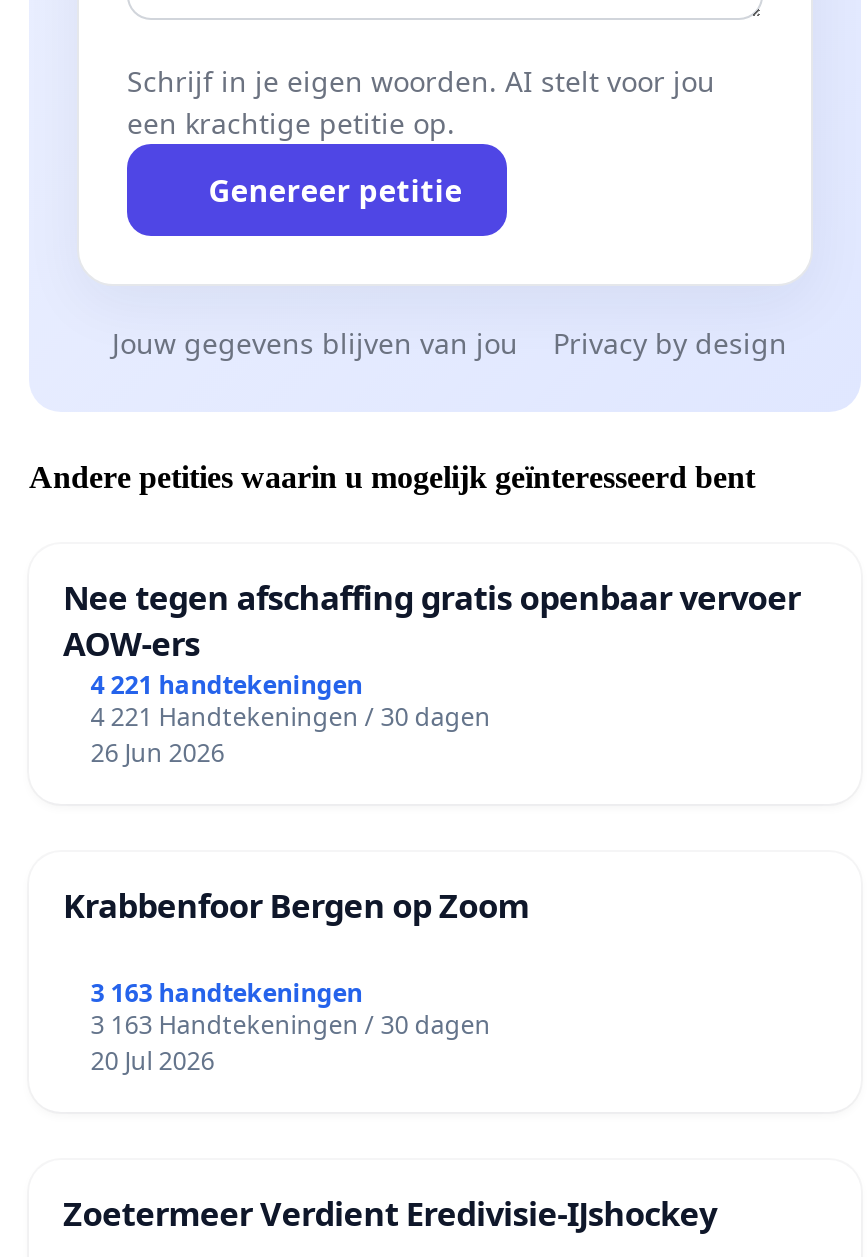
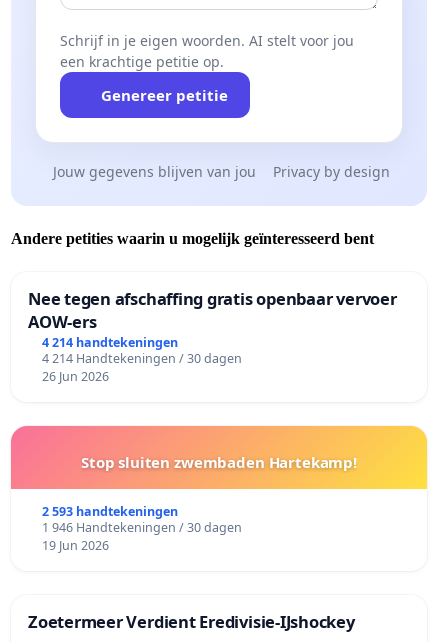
- 4 221 handtekeningen
+ 4 214 handtekeningen

- 4 221 Handtekeningen / 30 dagen
+ 4 214 Handtekeningen / 30 dagen

- Krabbenfoor Bergen op Zoom
+ Stop sluiten zwembaden Hartekamp!

- 3 163 handtekeningen
- 3 163 Handtekeningen / 30 dagen
- 20 Jul 2026
+ 2 593 handtekeningen
+ 1 946 Handtekeningen / 30 dagen
+ 19 Jun 2026
